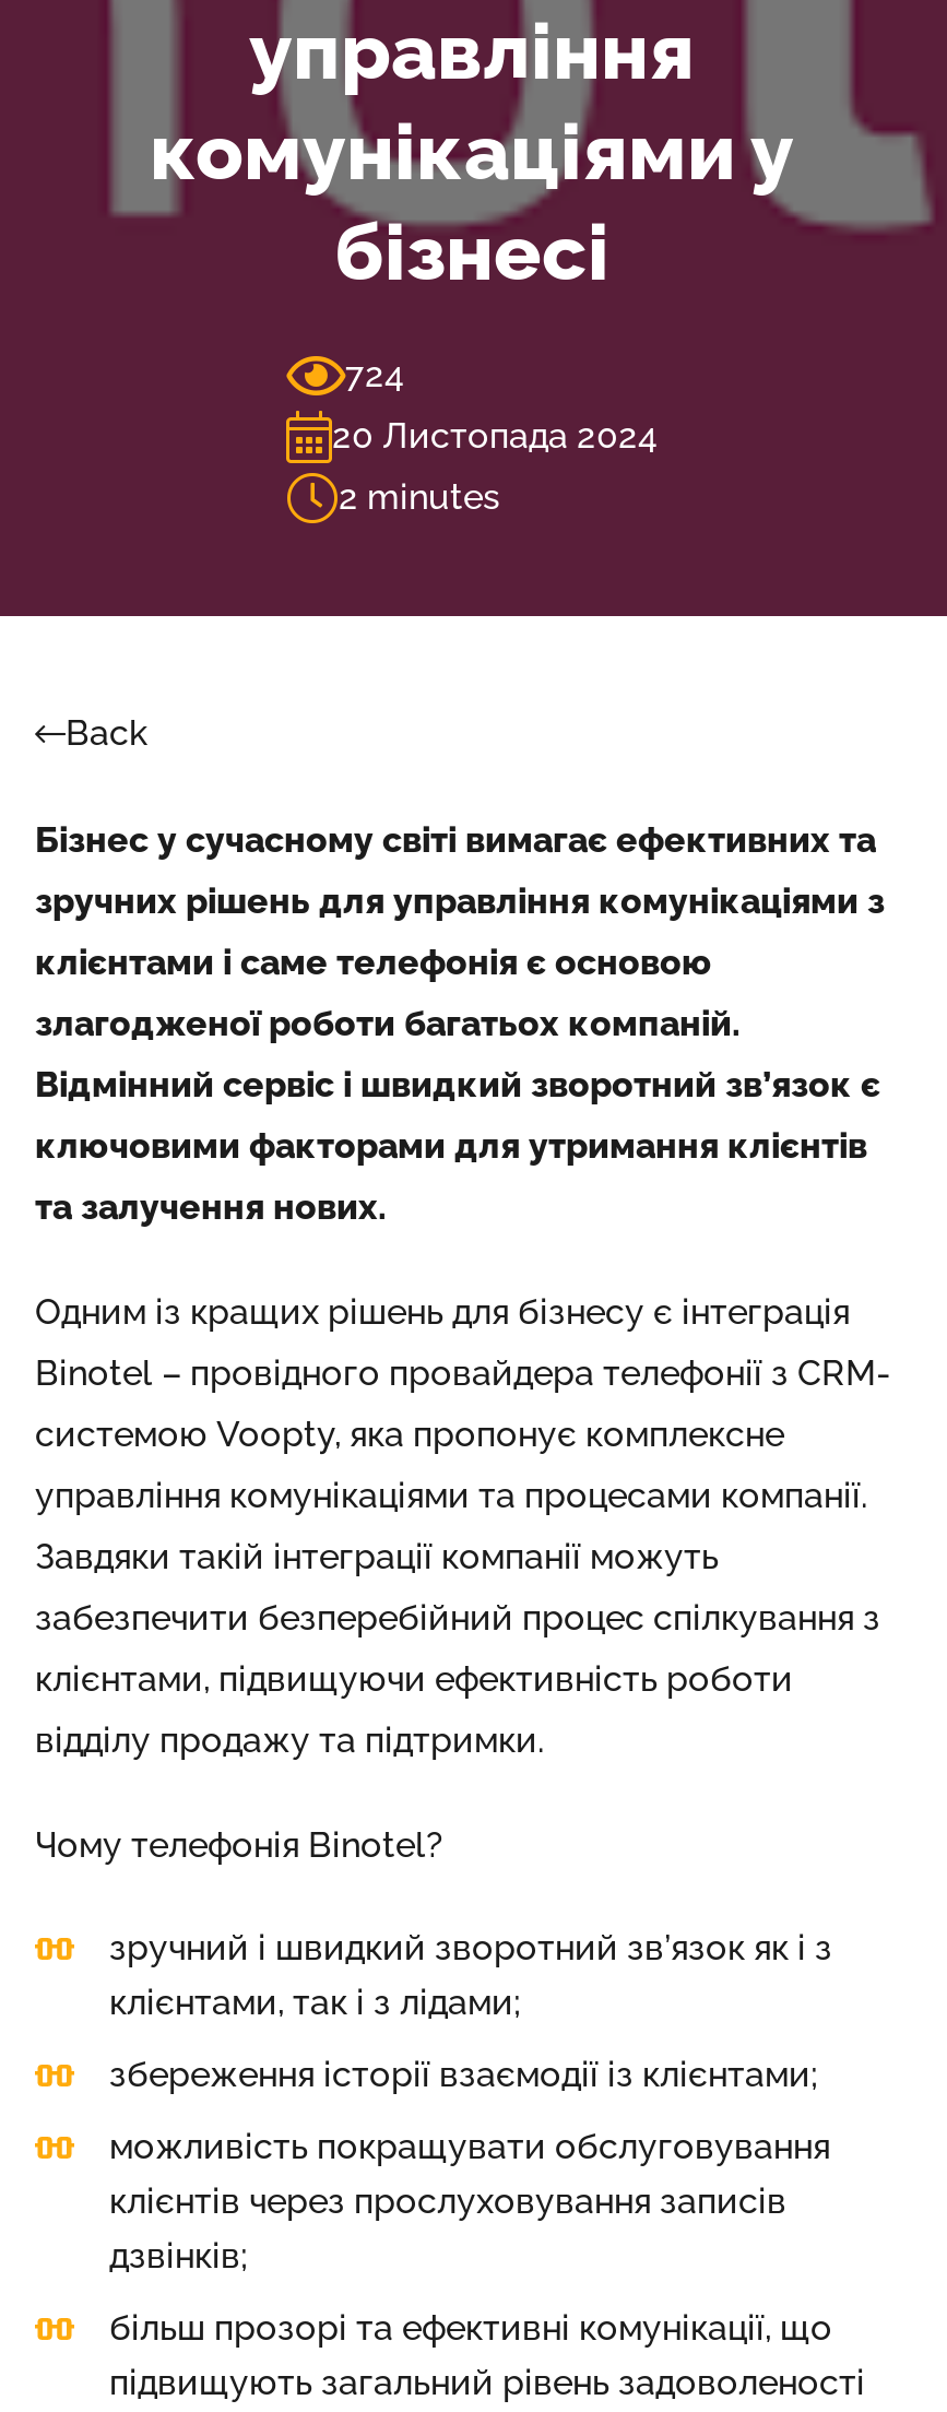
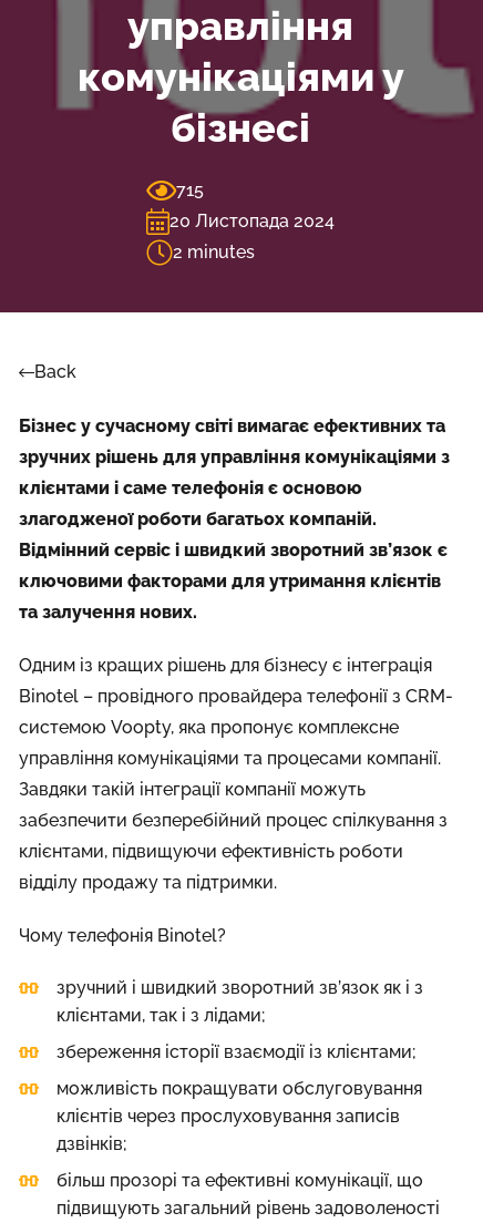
- 724
+ 715
